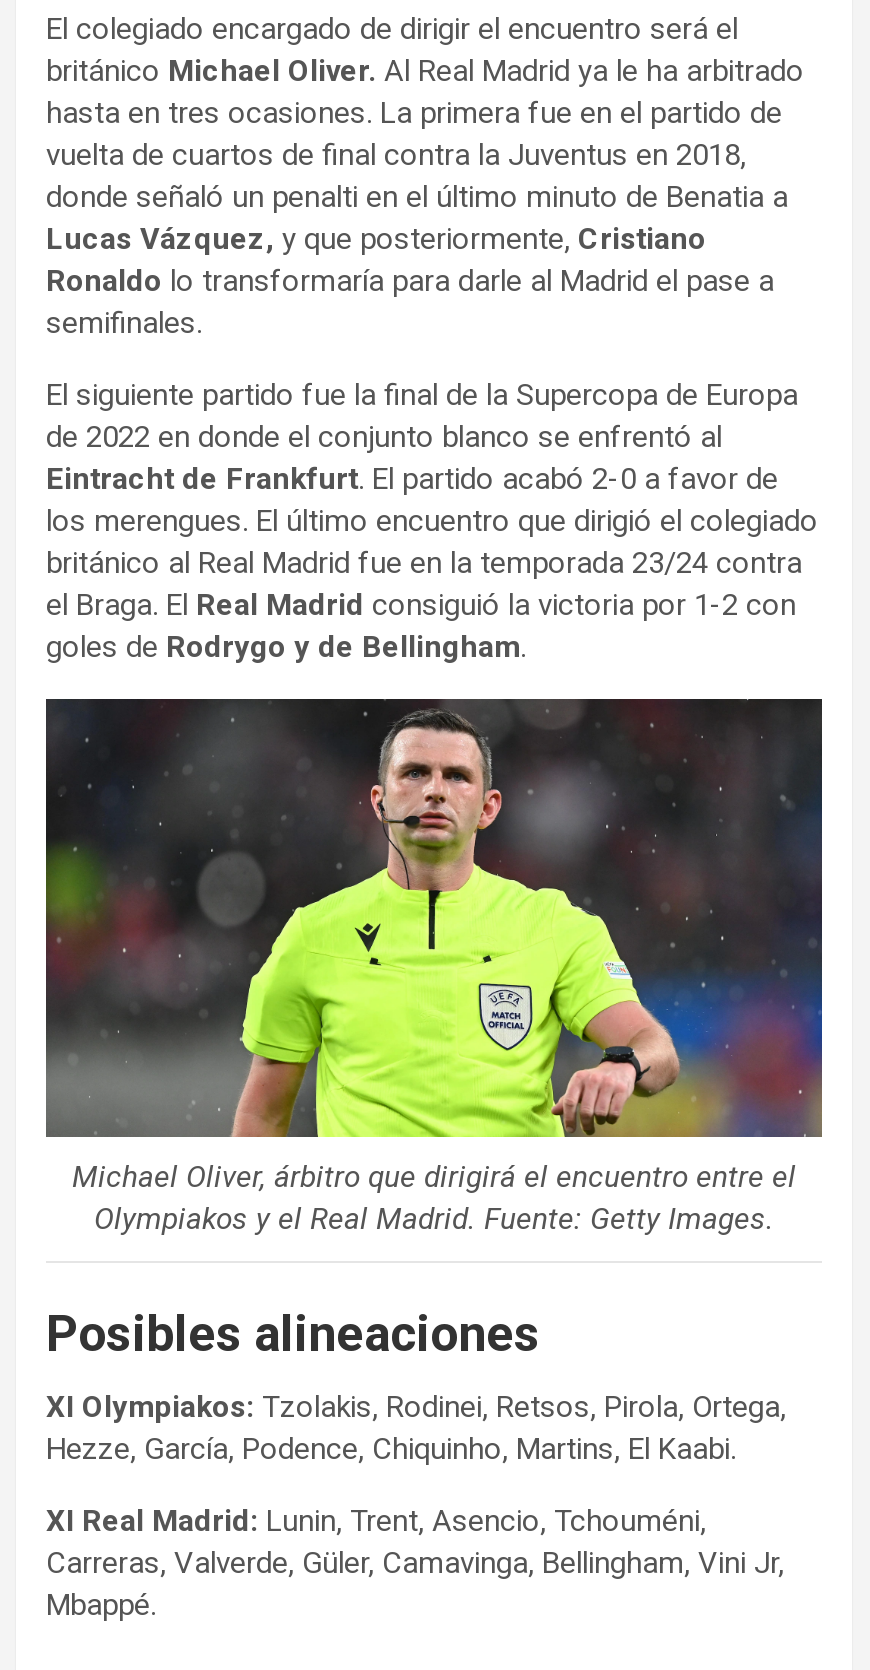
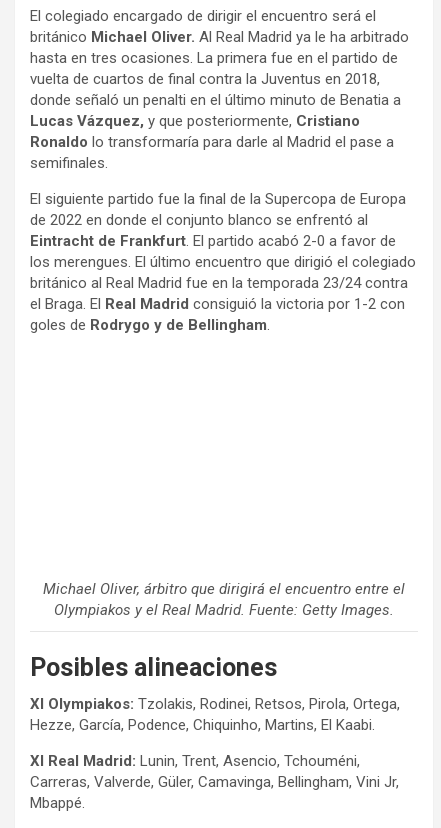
- [image]
